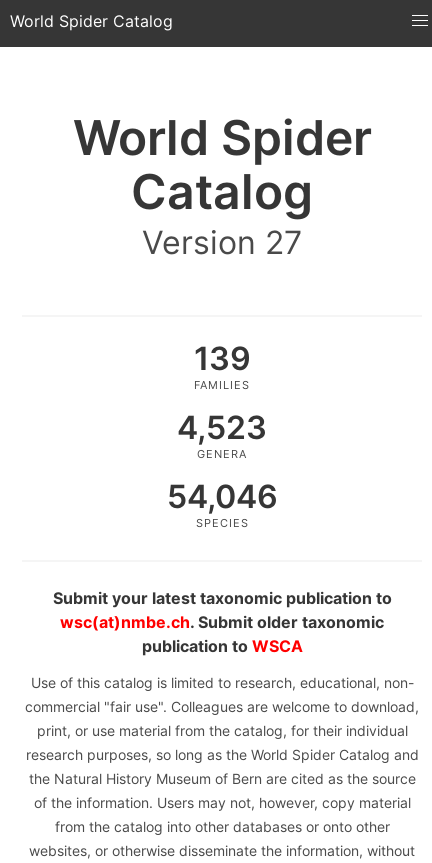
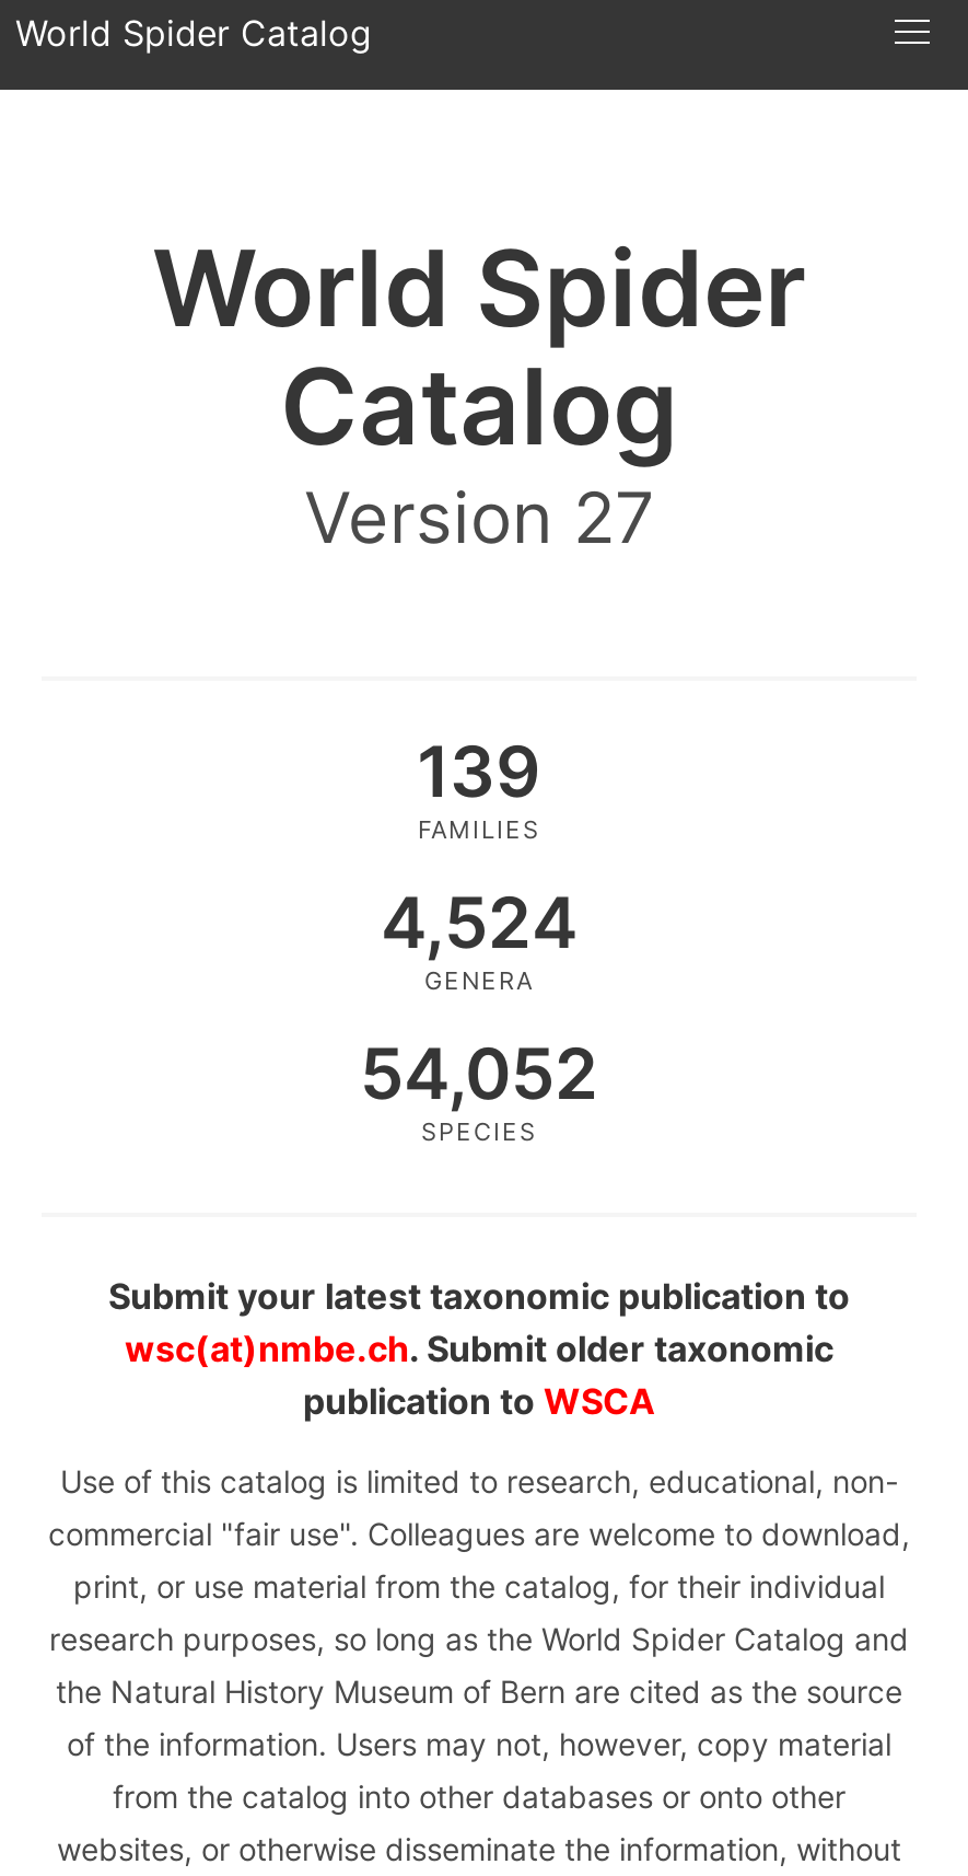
- 4,523
+ 4,524

- 54,046
+ 54,052
